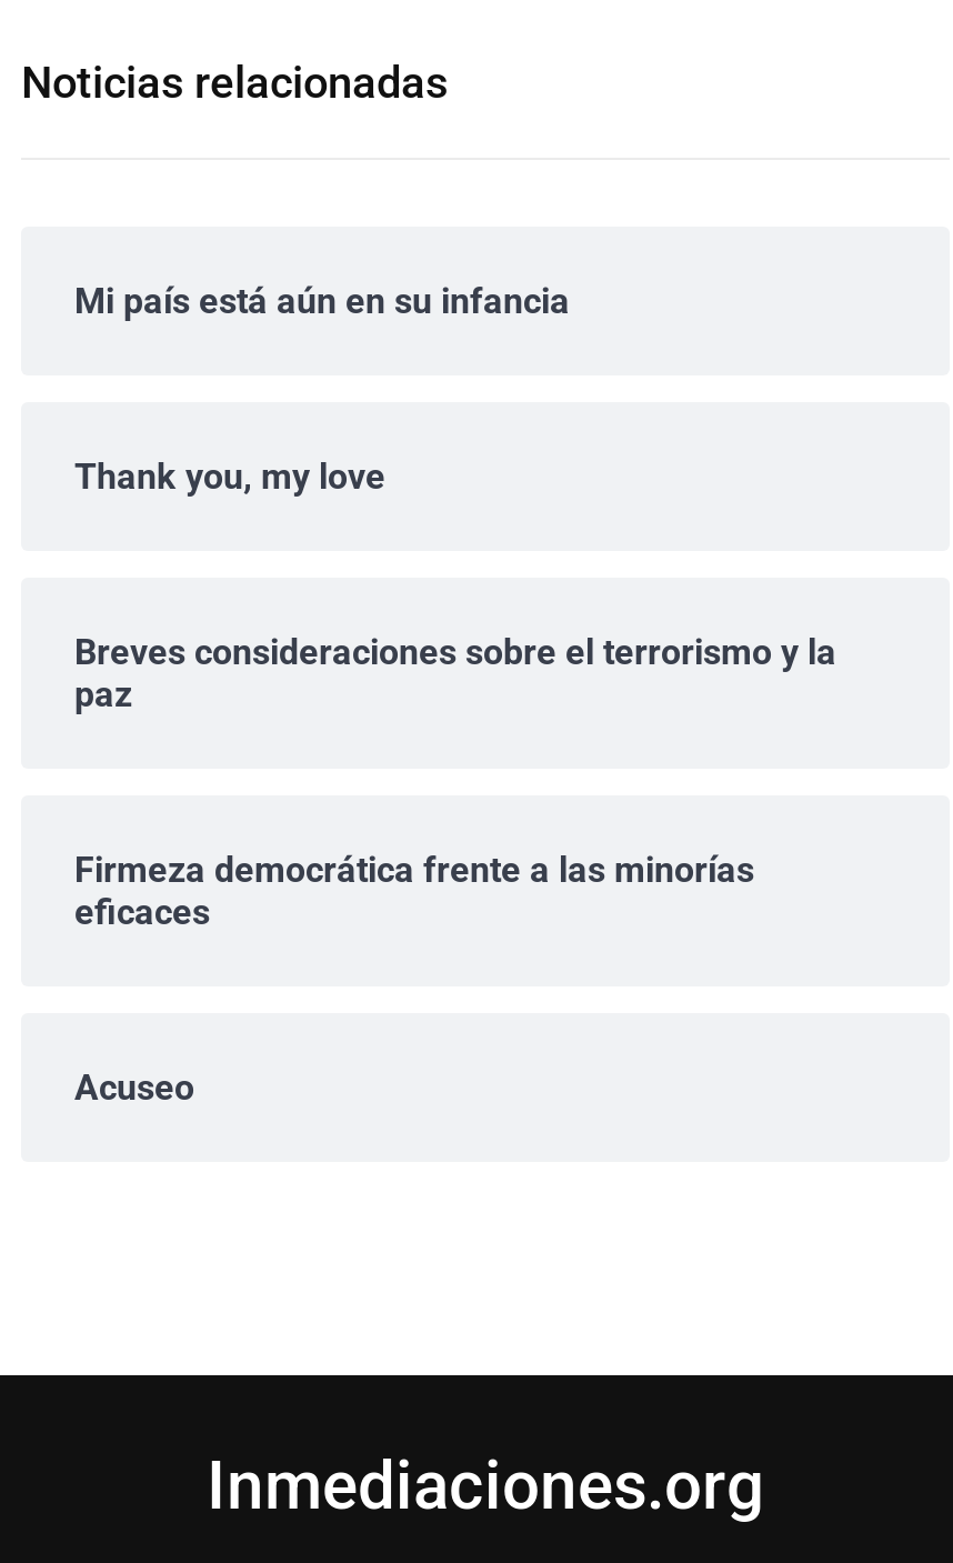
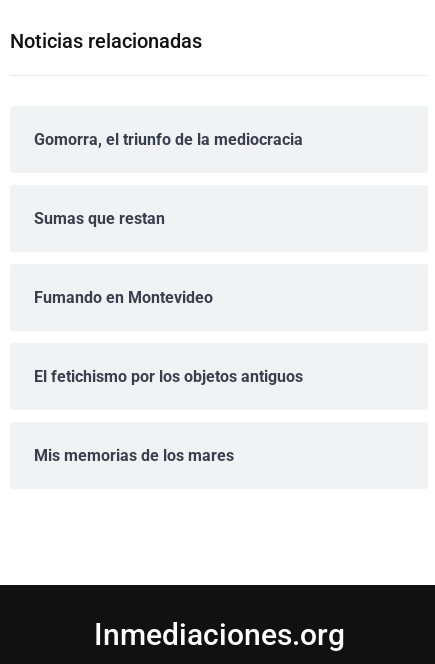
- Mi país está aún en su infancia
+ Gomorra, el triunfo de la mediocracia

- Thank you, my love
+ Sumas que restan

- Breves consideraciones sobre el terrorismo y la
- paz
+ Fumando en Montevideo

- Firmeza democrática frente a las minorías
- eficaces
+ El fetichismo por los objetos antiguos

- Acuseo
+ Mis memorias de los mares
